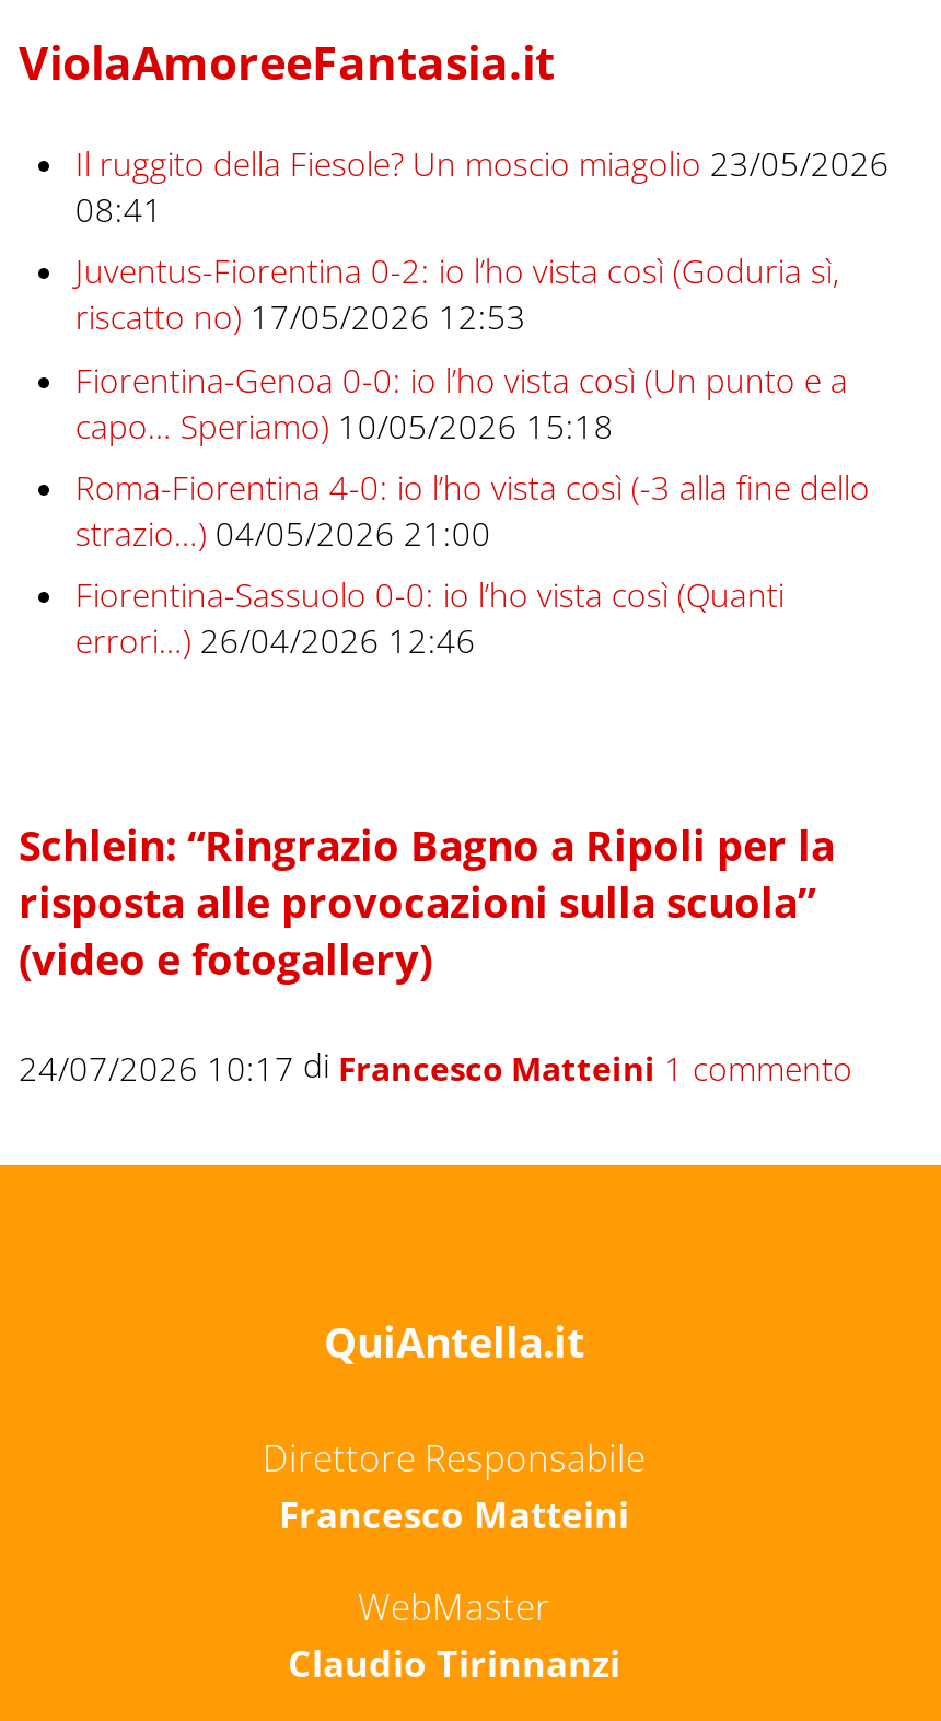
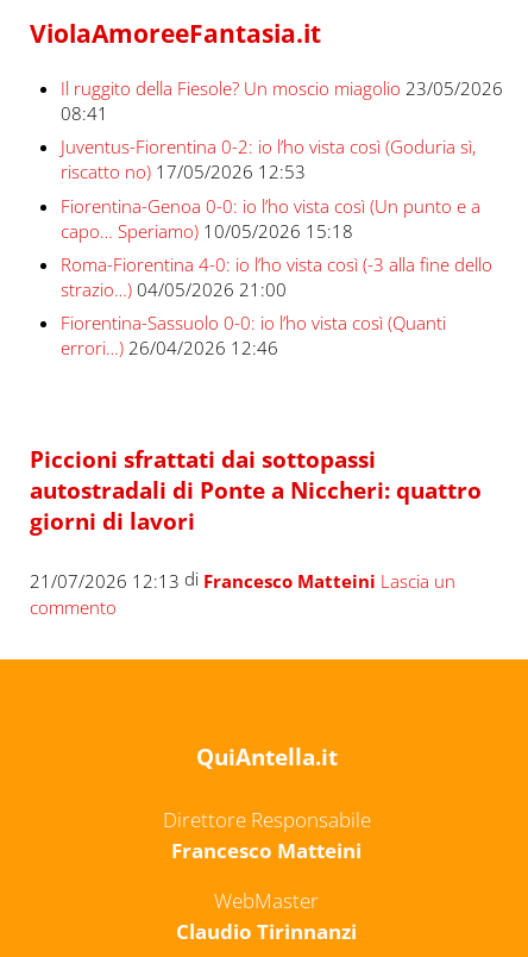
- Schlein: “Ringrazio Bagno a Ripoli per la
- risposta alle provocazioni sulla scuola”
- (video e fotogallery)
+ Piccioni sfrattati dai sottopassi
+ autostradali di Ponte a Niccheri: quattro
+ giorni di lavori

- 24/07/2026 10:17 di Francesco Matteini 1 commento
+ 21/07/2026 12:13 di Francesco Matteini Lascia un
+ commento
